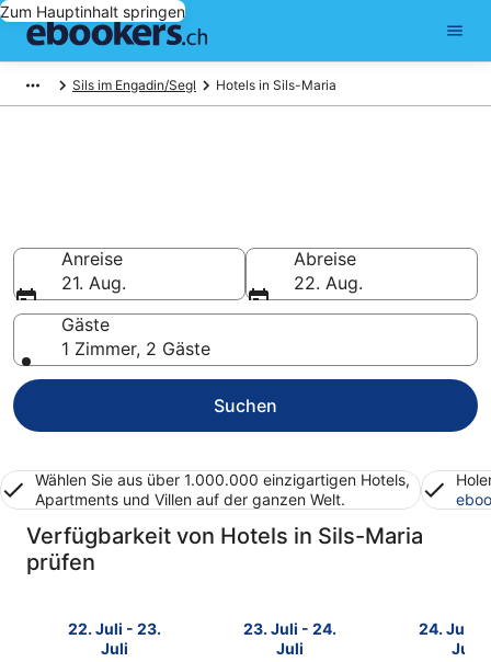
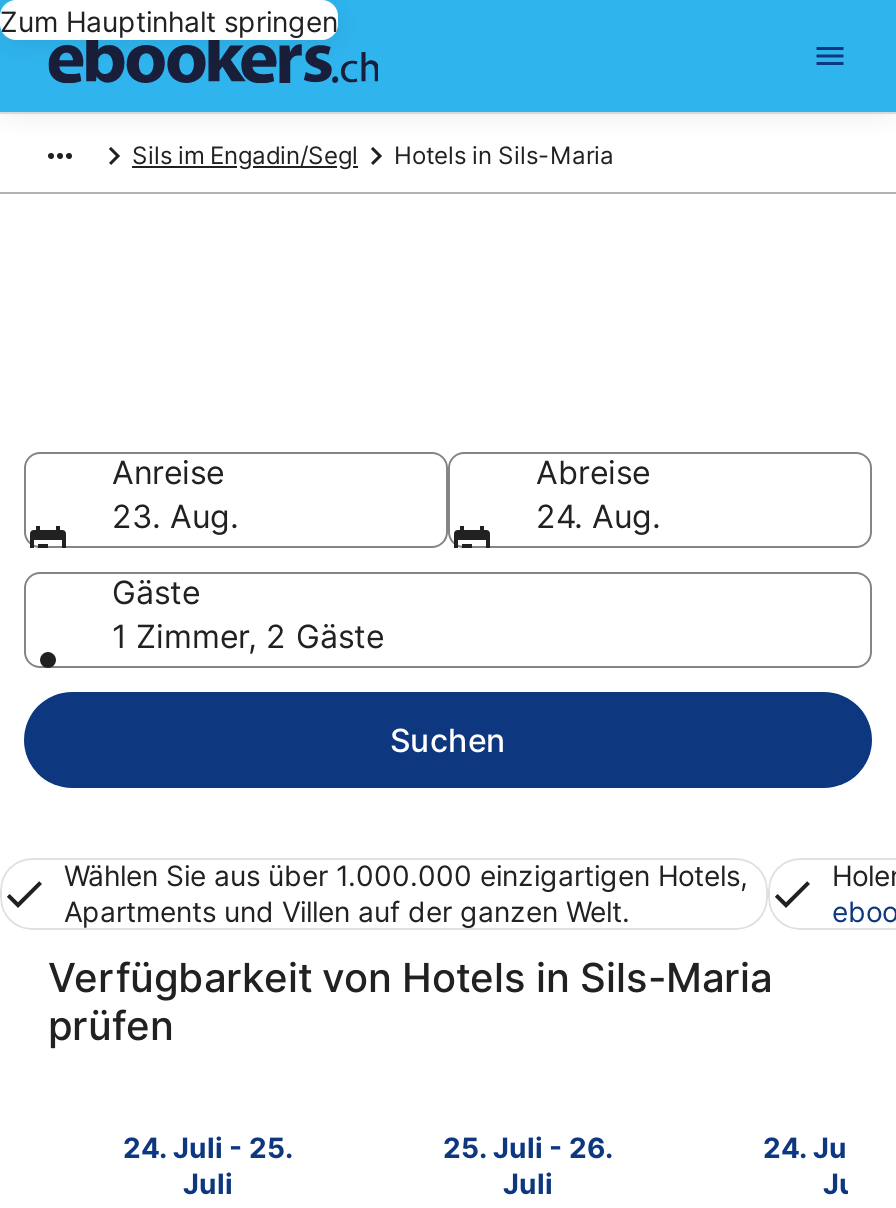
- 21. Aug.
+ 23. Aug.

- 22. Aug.
+ 24. Aug.

- 22. Juli - 23.
+ 24. Juli - 25.

- 23. Juli - 24.
+ 25. Juli - 26.
